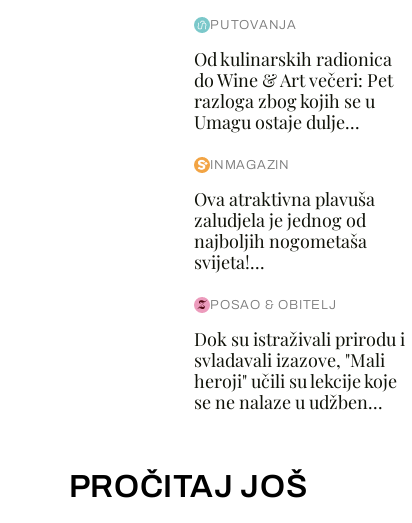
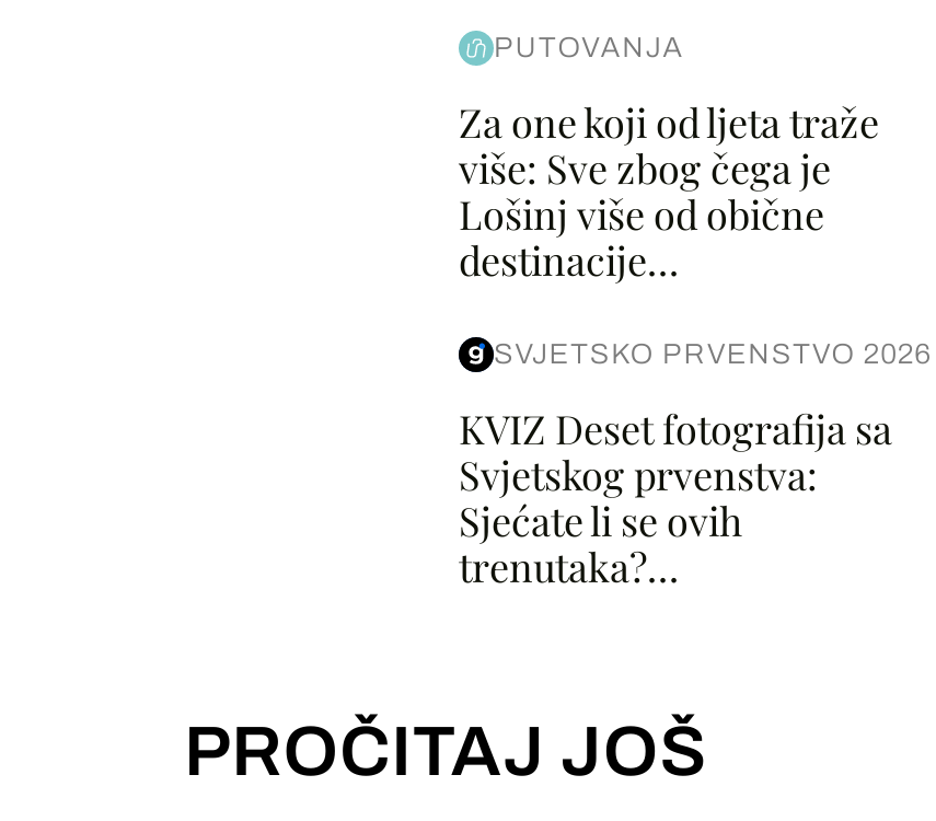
- Od kulinarskih radionica
- do Wine & Art večeri: Pet
- razloga zbog kojih se u
- Umagu ostaje dulje...
- INMAGAZIN
- Ova atraktivna plavuša
- zaludjela je jednog od
- najboljih nogometaša
- svijeta!...
- POSAO & OBITELJ
- Dok su istraživali prirodu i
- svladavali izazove, "Mali
- heroji" učili su lekcije koje
- se ne nalaze u udžben...
+ Za one koji od ljeta traže
+ više: Sve zbog čega je
+ Lošinj više od obične
+ destinacije...
+ SVJETSKO PRVENSTVO 2026
+ KVIZ Deset fotografija sa
+ Svjetskog prvenstva:
+ Sjećate li se ovih
+ trenutaka?...
